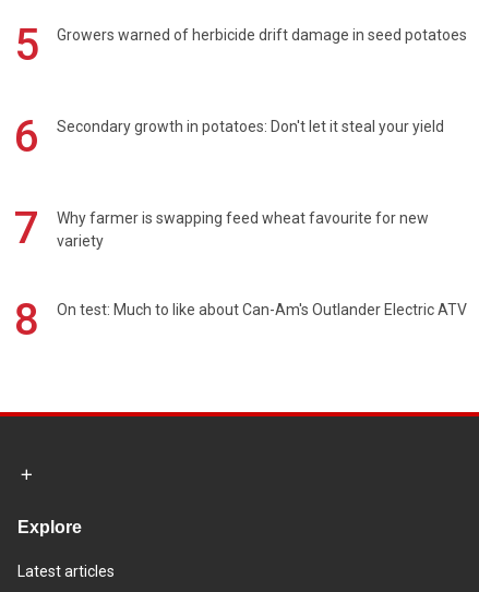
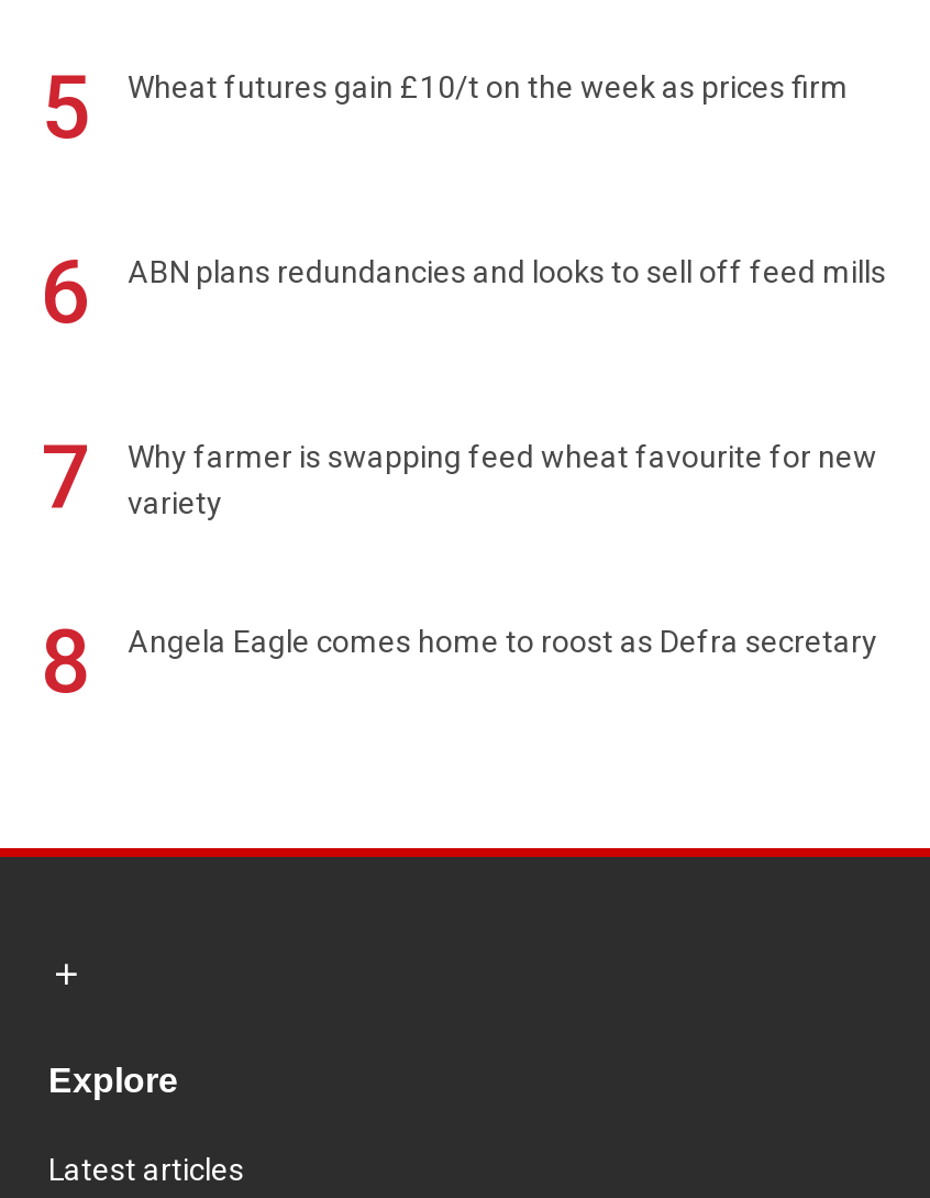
- Growers warned of herbicide drift damage in seed potatoes
+ Wheat futures gain £10/t on the week as prices firm

- Secondary growth in potatoes: Don't let it steal your yield
+ ABN plans redundancies and looks to sell off feed mills

- On test: Much to like about Can-Am's Outlander Electric ATV
+ Angela Eagle comes home to roost as Defra secretary
